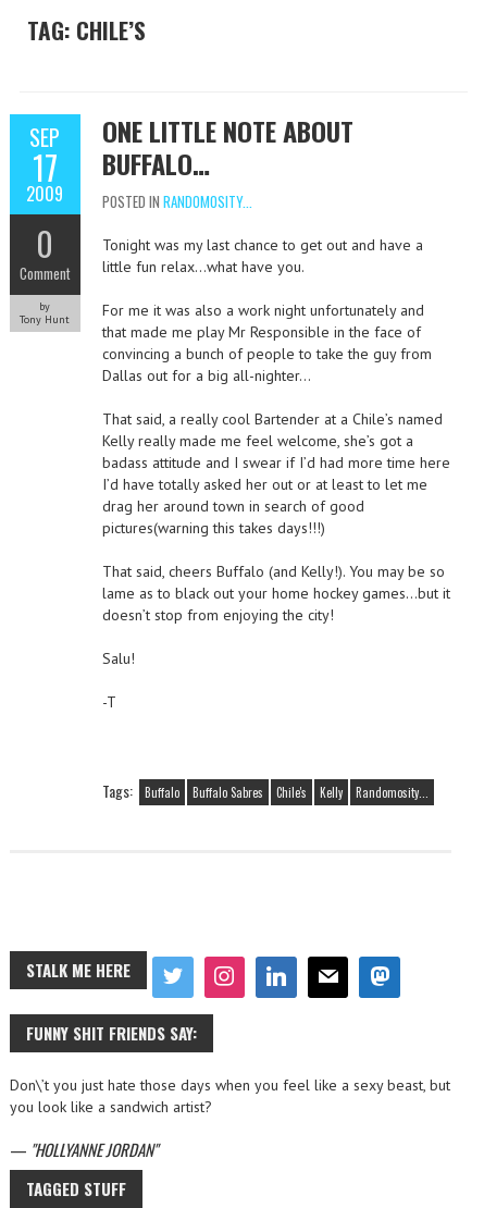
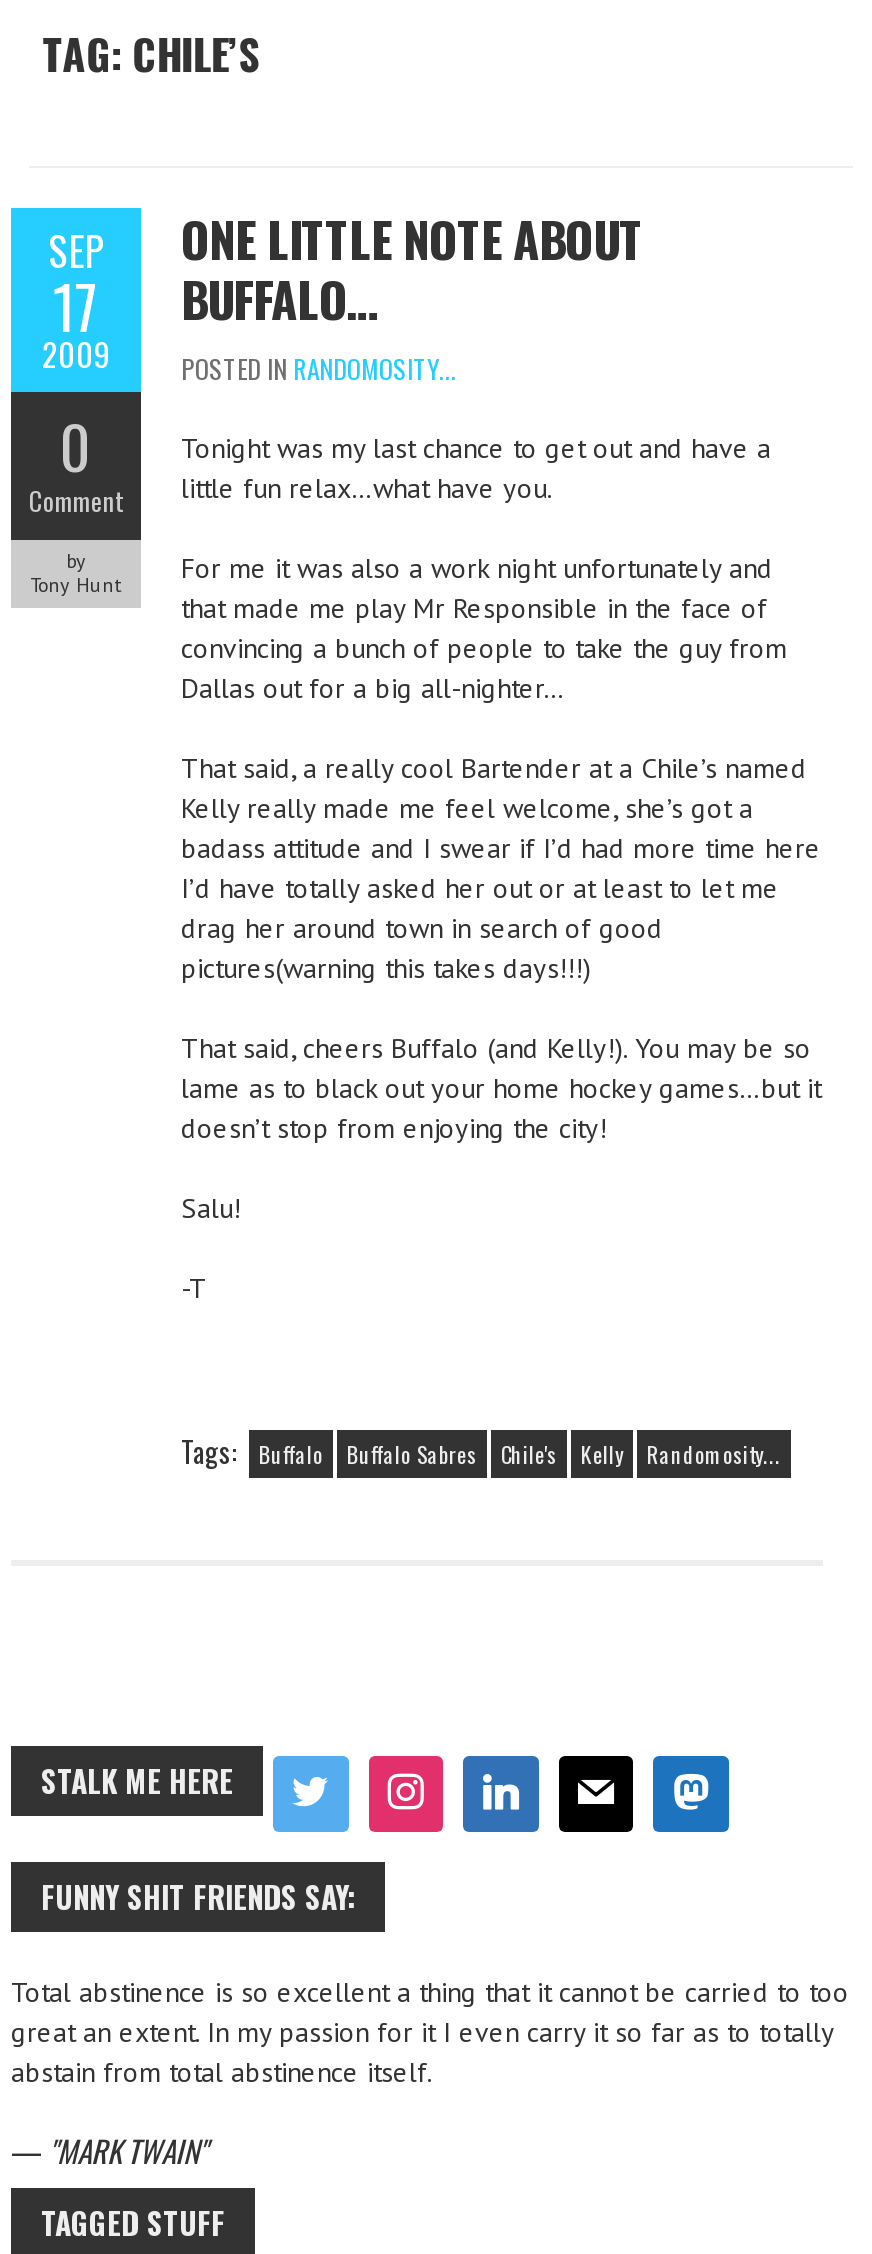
- Don\’t you just hate those days when you feel like a sexy beast, but
- you look like a sandwich artist?
+ Total abstinence is so excellent a thing that it cannot be carried to too
+ great an extent. In my passion for it I even carry it so far as to totally
+ abstain from total abstinence itself.

- — HOLLYANNE JORDAN
+ — MARK TWAIN
